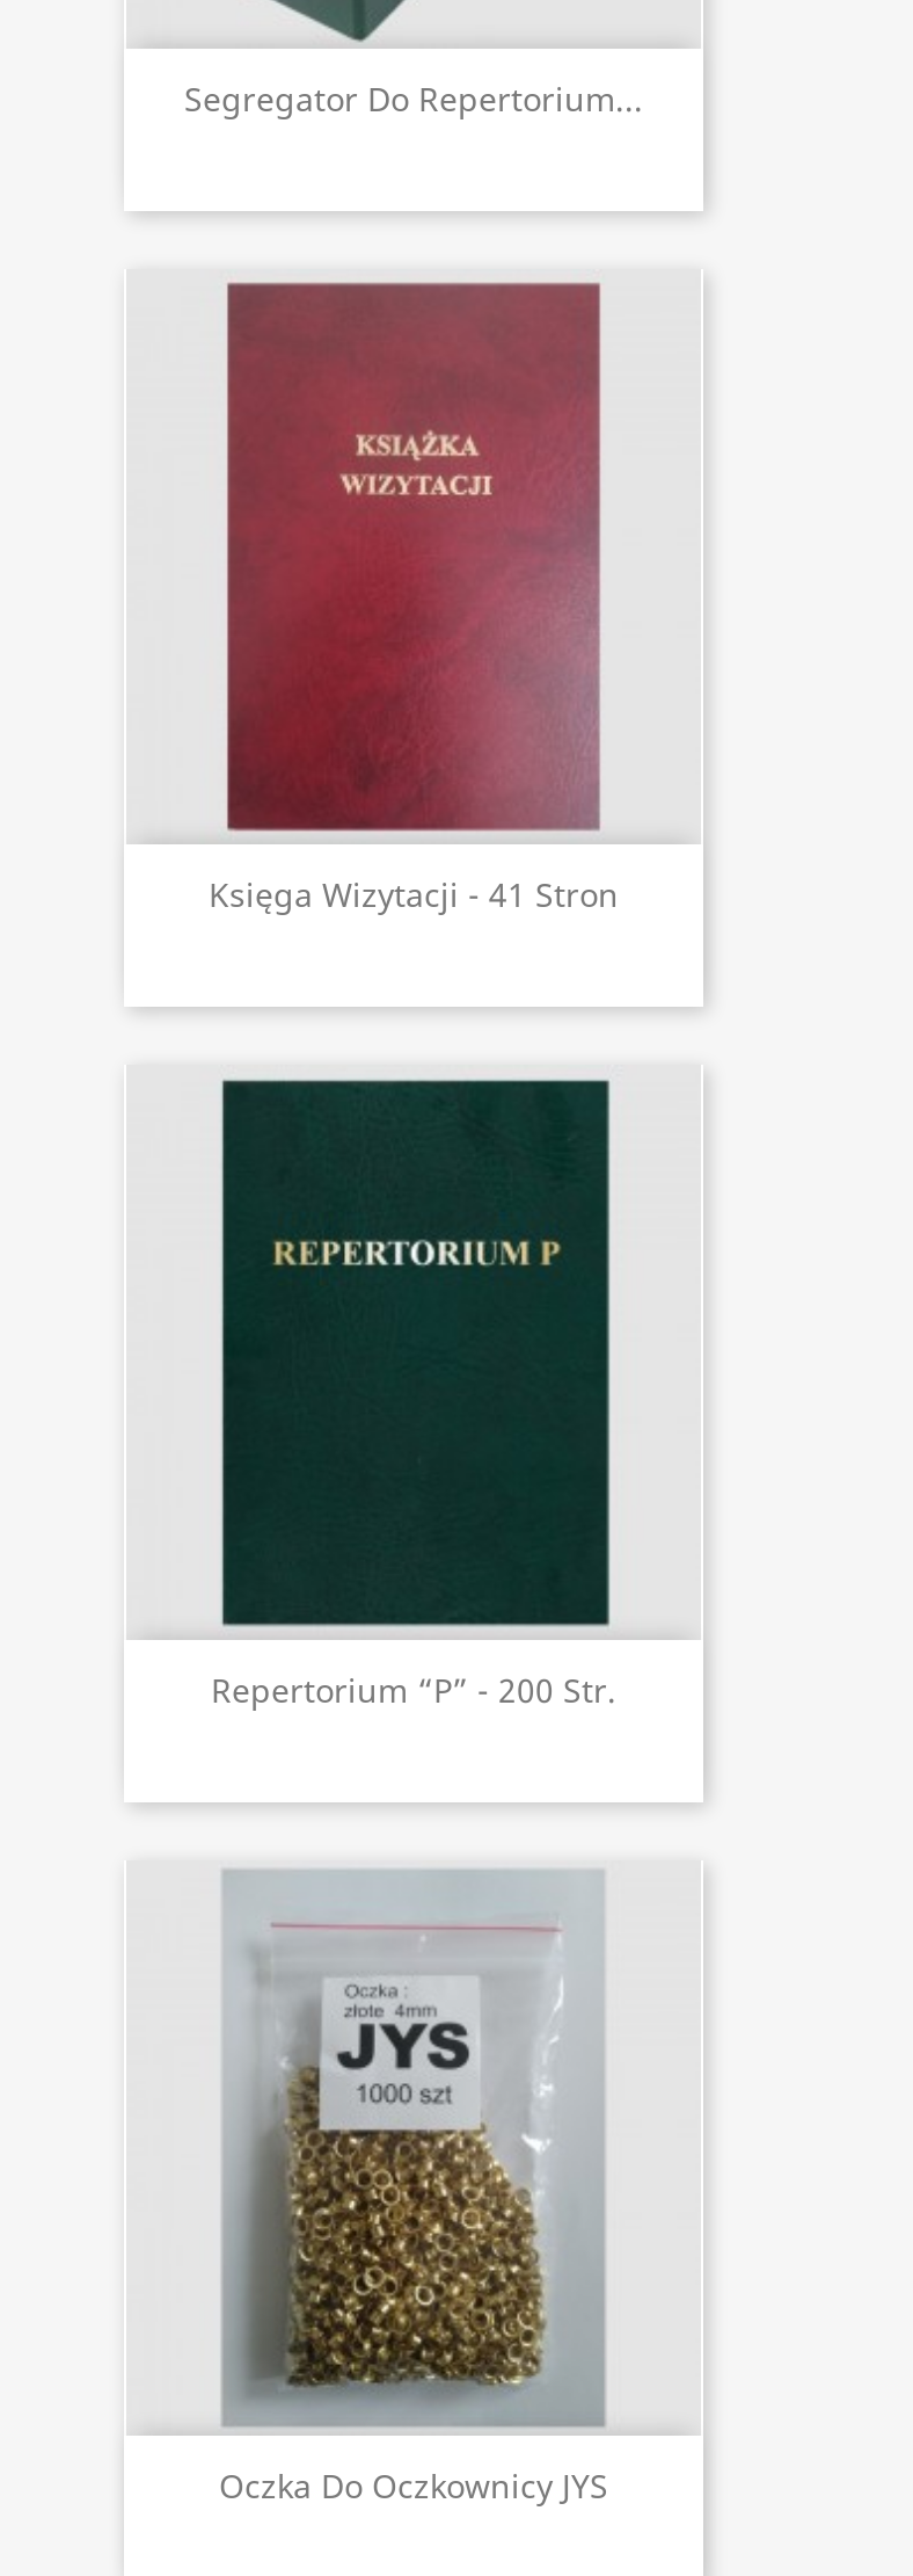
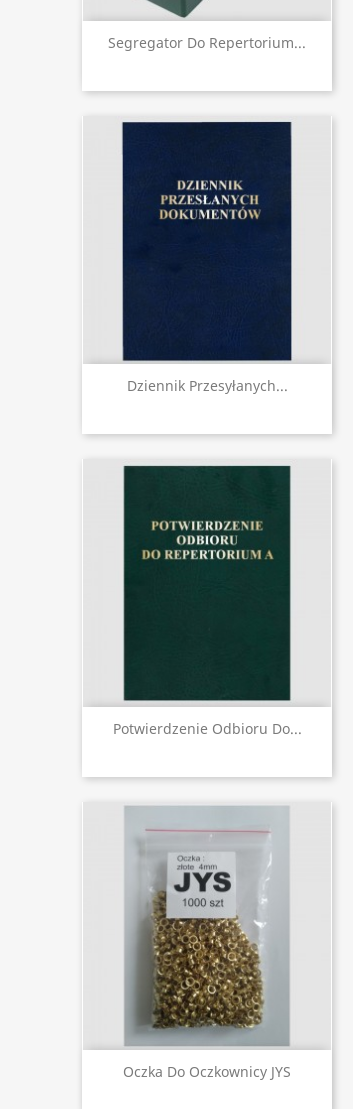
- [image]
- Księga Wizytacji - 41 Stron
+ [image]
+ Dziennik Przesyłanych...

- [image]
+ [image]

- Repertorium “P” - 200 Str.
+ Potwierdzenie Odbioru Do...
